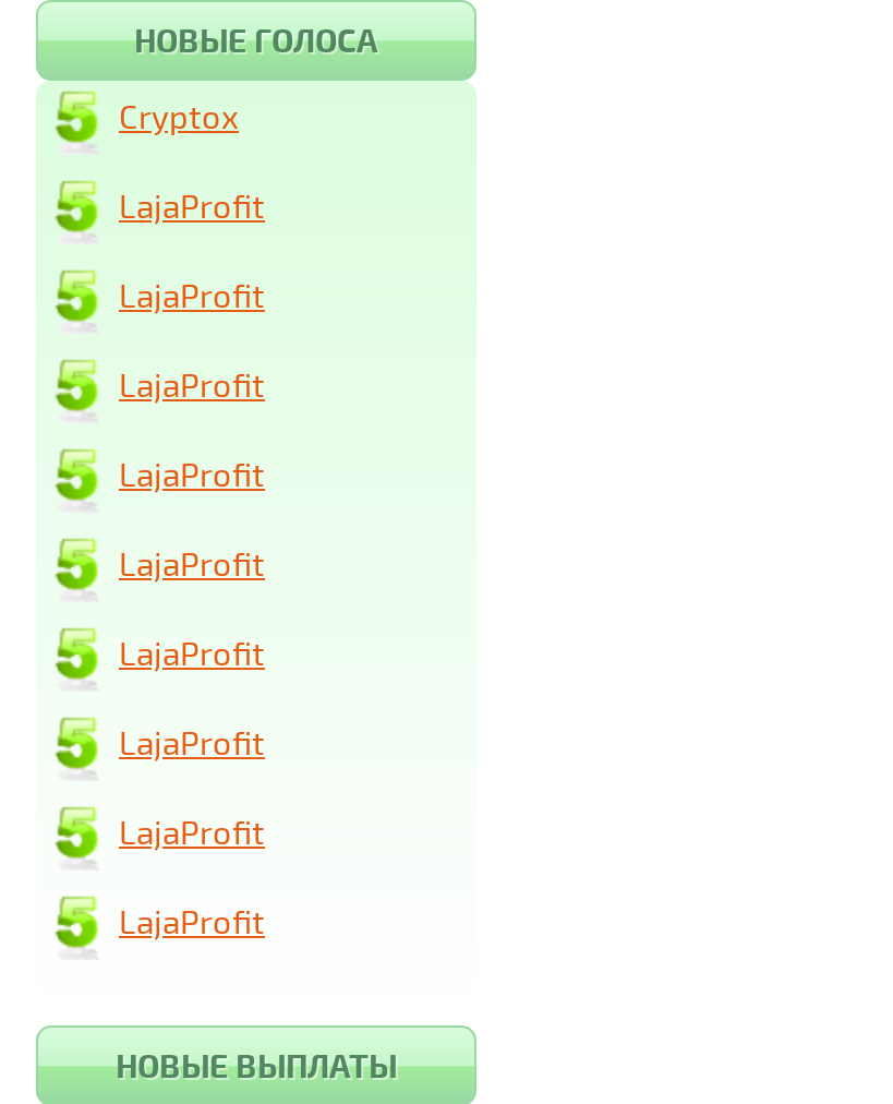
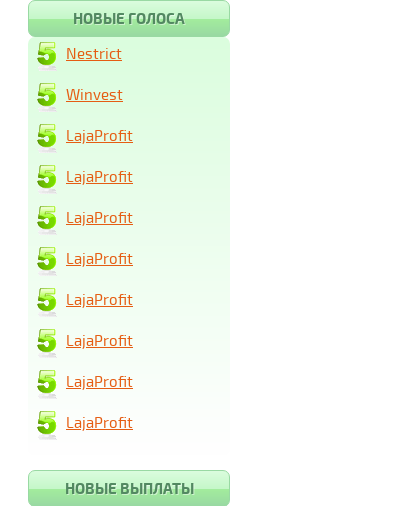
- Cryptox
+ Nestrict

- LajaProfit
+ Winvest
